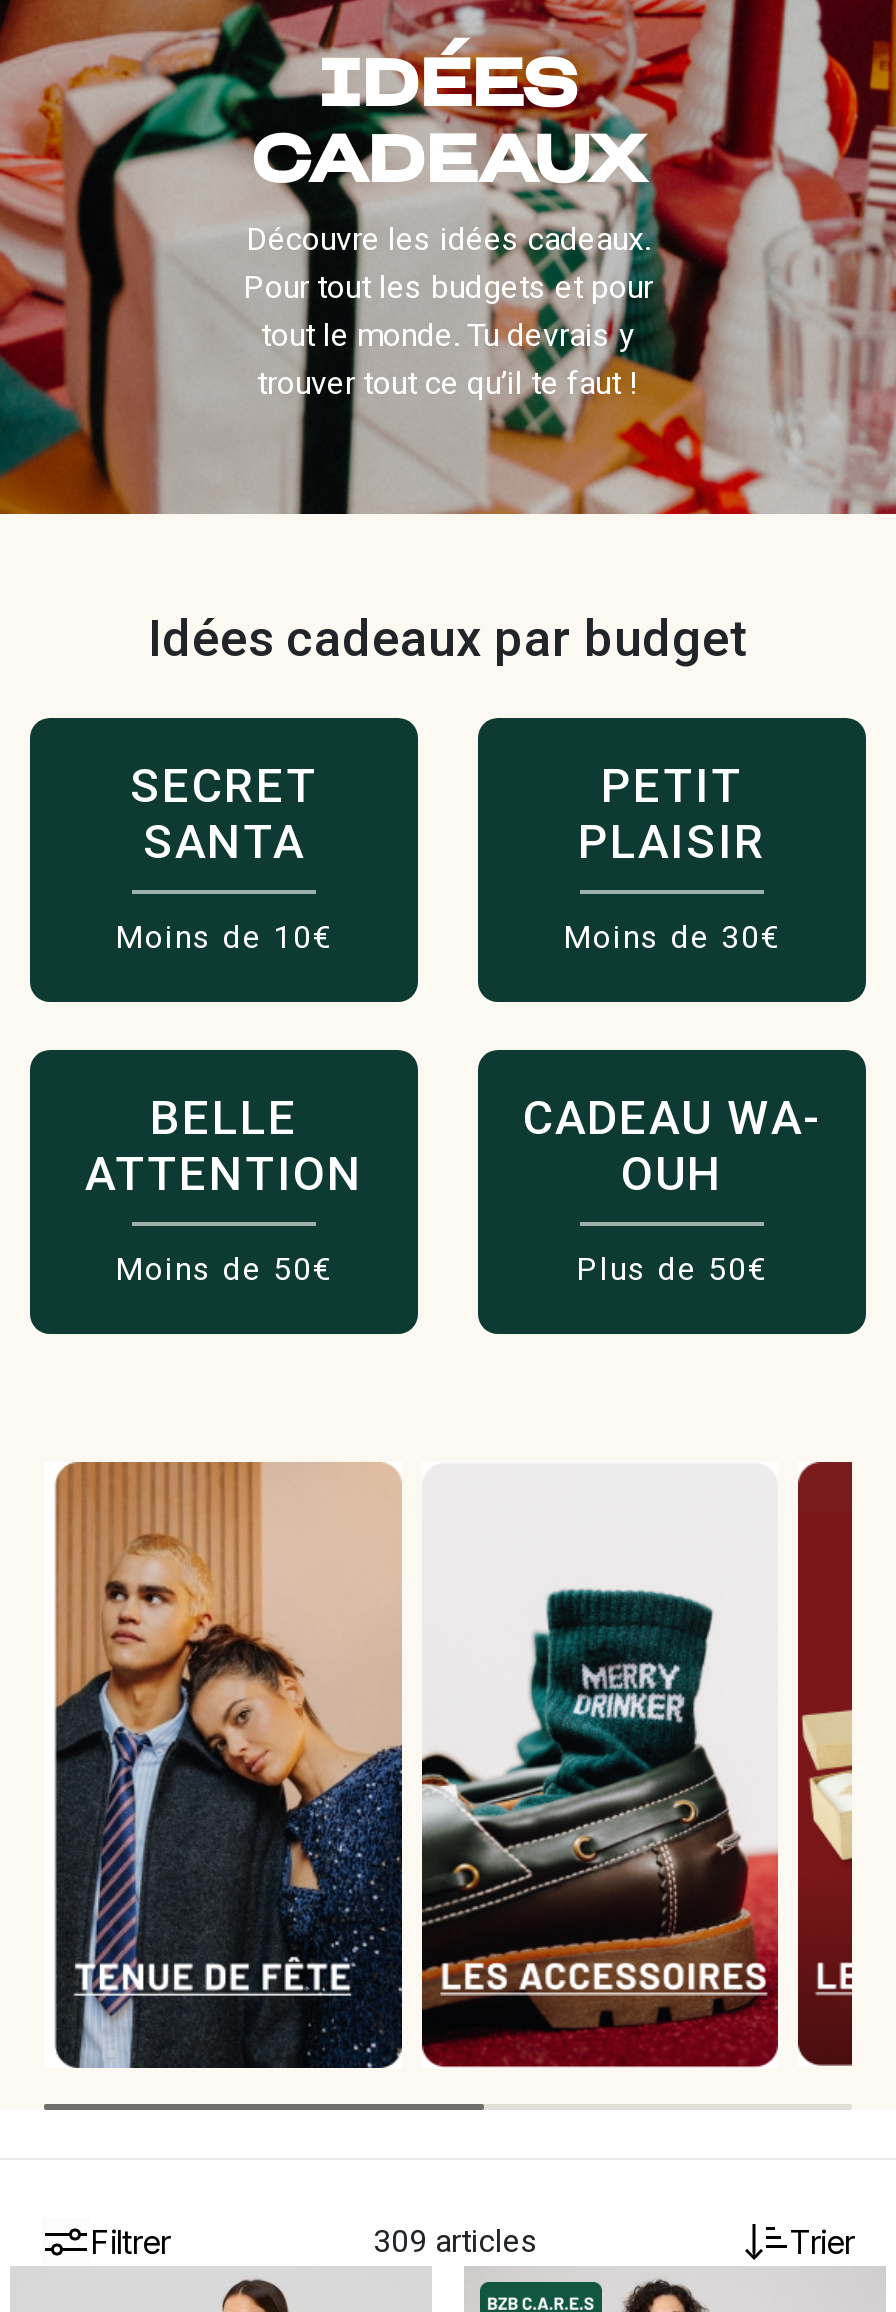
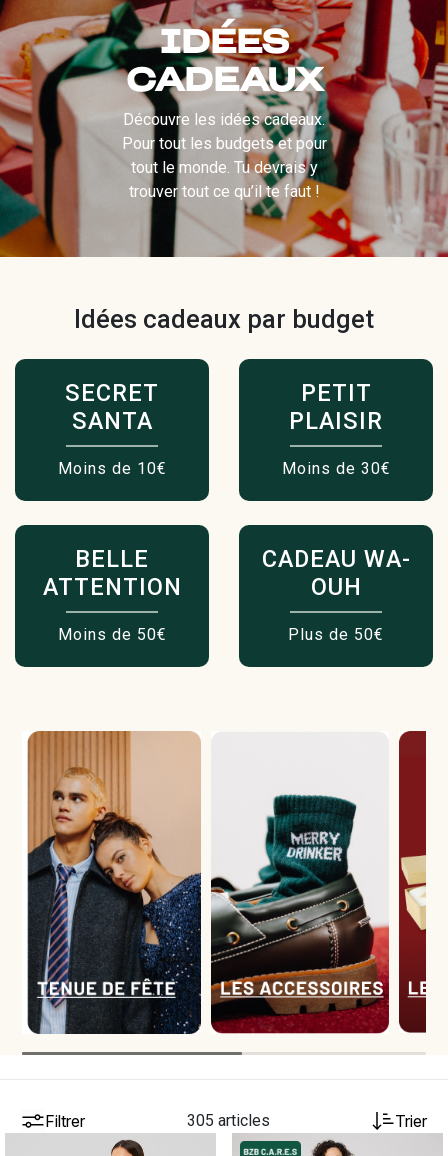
- 309 articles
+ 305 articles
